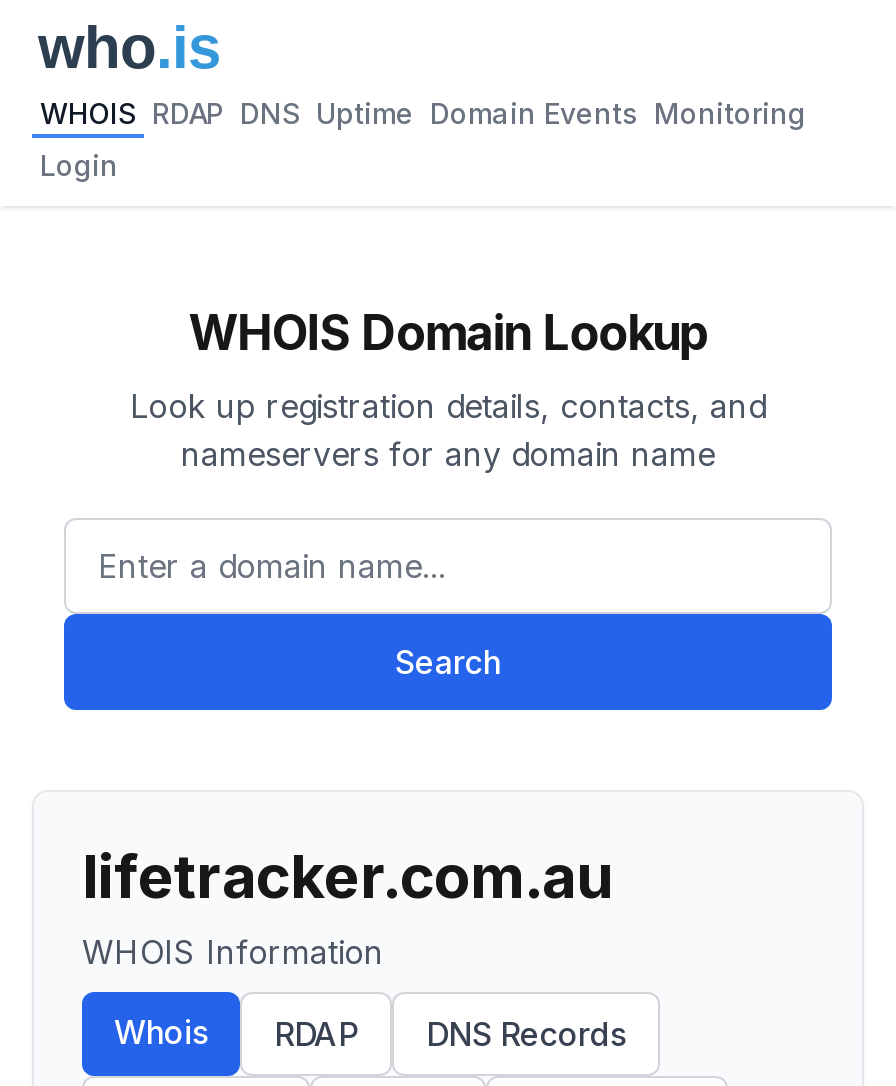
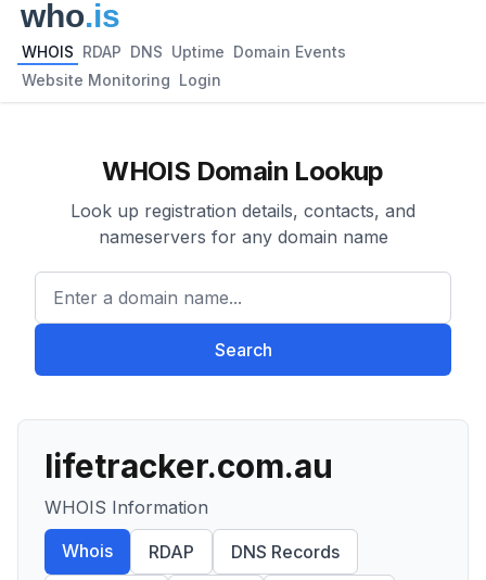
- WHOIS RDAP DNS Uptime Domain Events Monitoring
+ WHOIS RDAP DNS Uptime Domain Events

- Login
+ Website Monitoring Login
